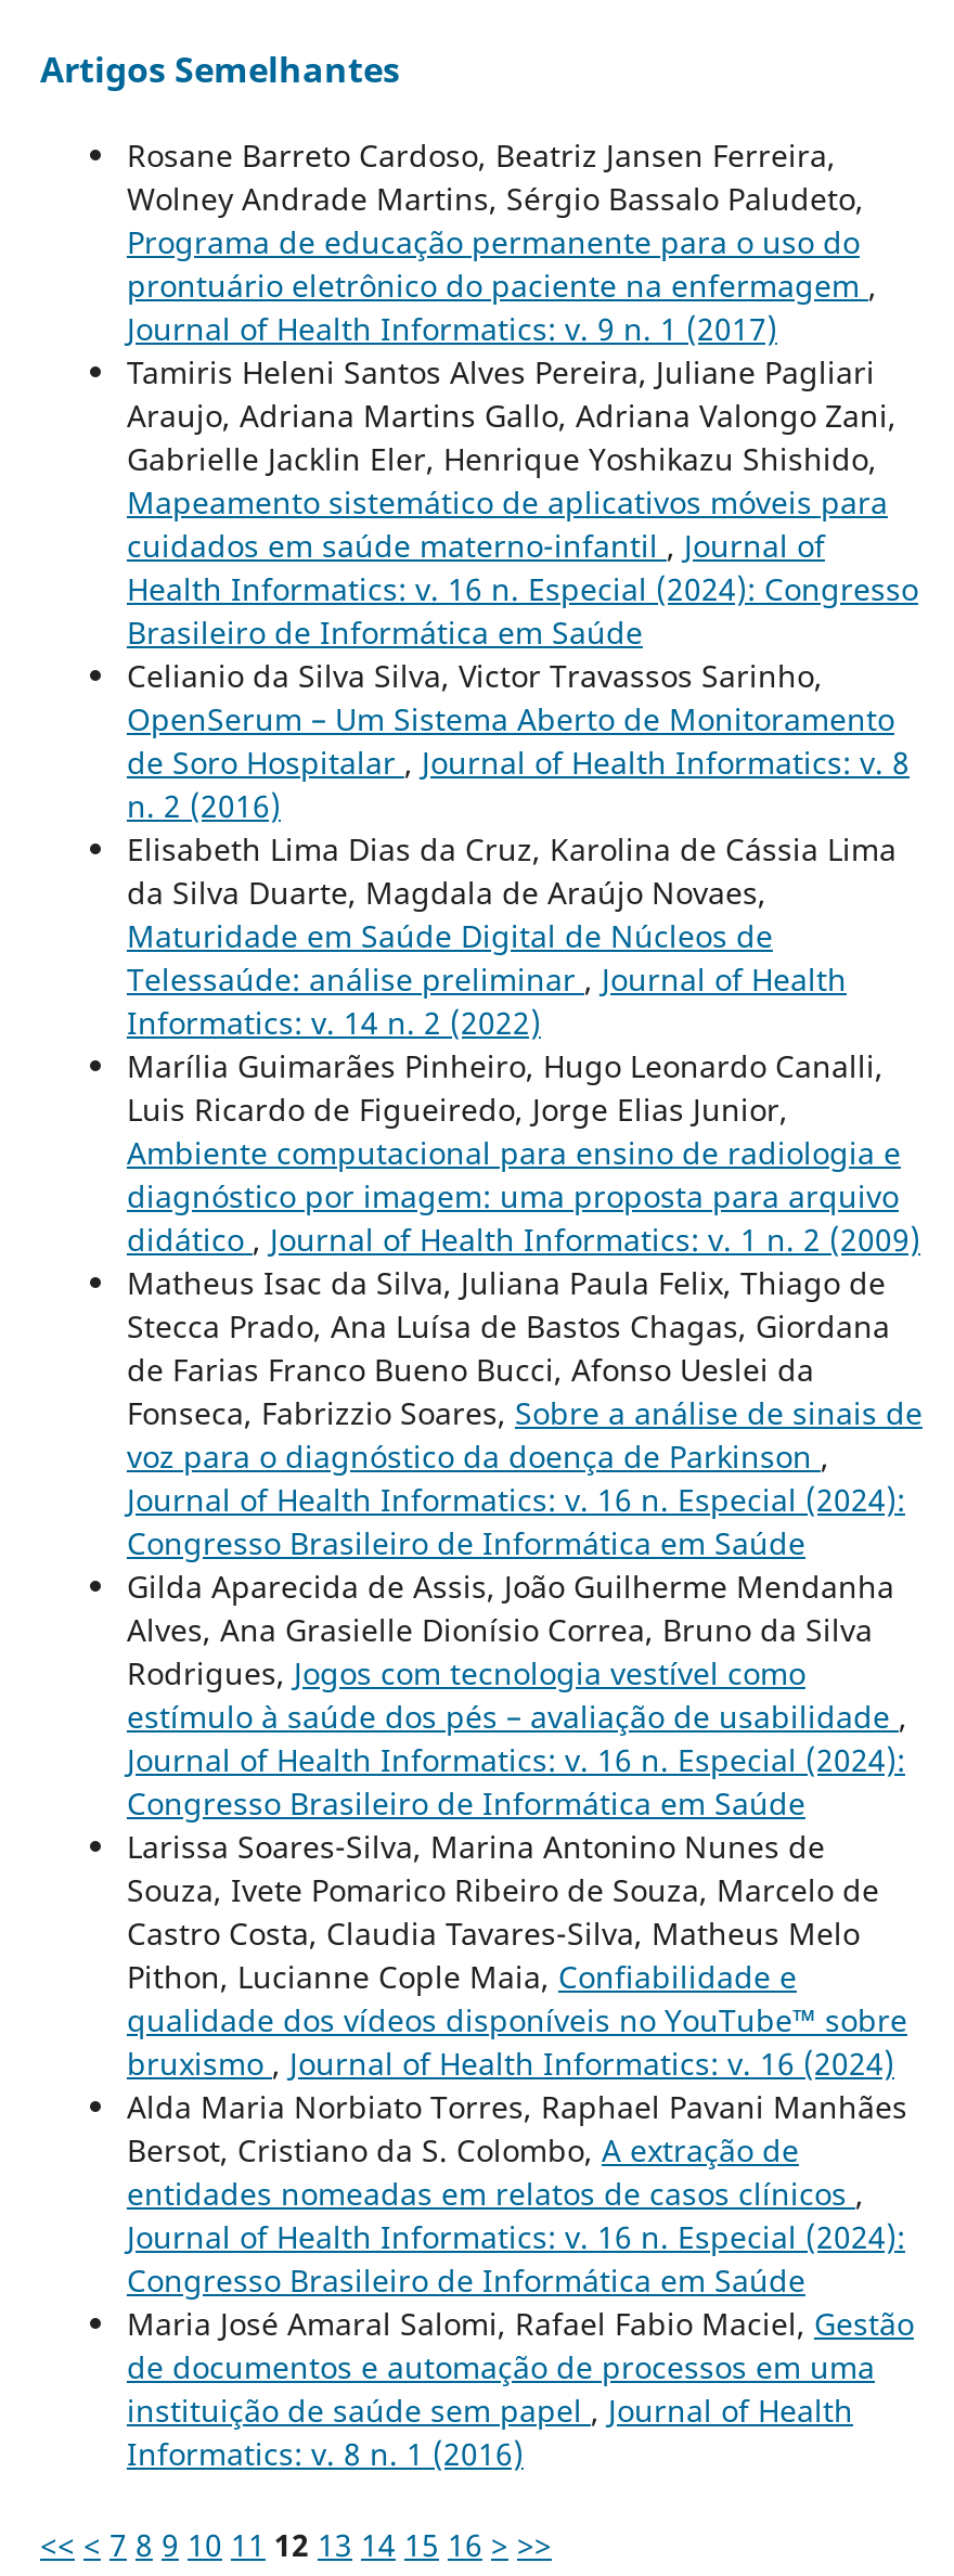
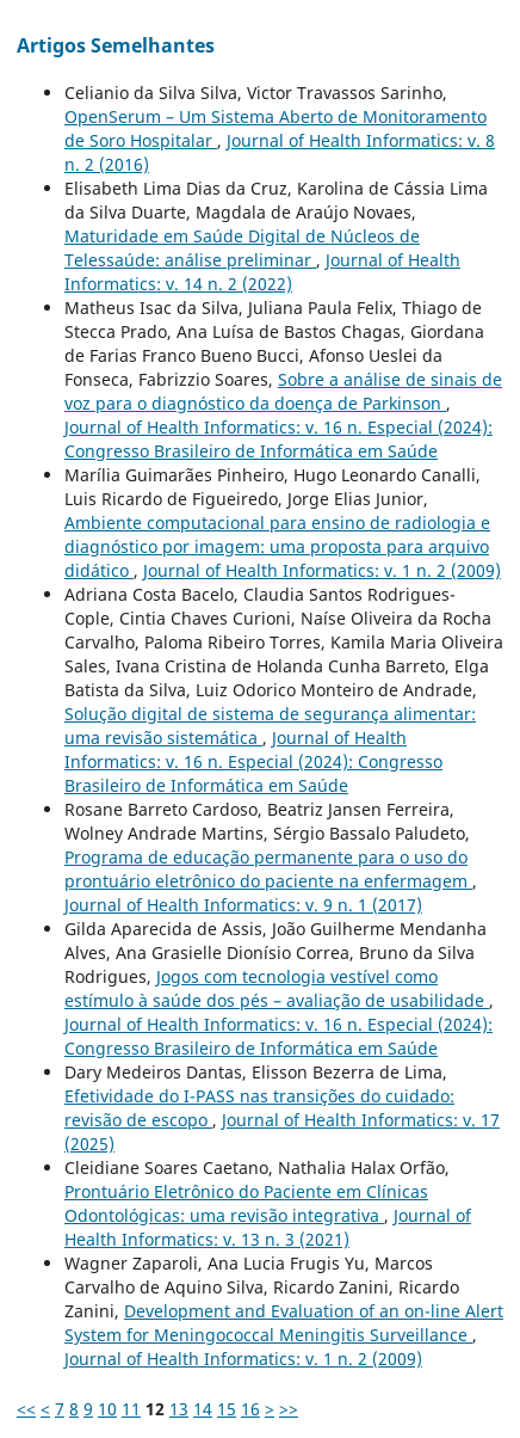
moved down: Brasileiro de Informática em Saúde | Rosane Barreto Cardoso, Beatriz Jansen Ferreira, | Wolney Andrade Martins, Sérgio Bassalo Paludeto, | Programa de educação permanente para o uso do | prontuário eletrônico do paciente na enfermagem, | Journal of Health Informatics: v. 9 n. 1 (2017)

- Tamiris Heleni Santos Alves Pereira, Juliane Pagliari
- Araujo, Adriana Martins Gallo, Adriana Valongo Zani,
- Gabrielle Jacklin Eler, Henrique Yoshikazu Shishido,
- Mapeamento sistemático de aplicativos móveis para
- cuidados em saúde materno-infantil, Journal of
- Health Informatics: v. 16 n. Especial (2024): Congresso

moved up: Celianio da Silva Silva, Victor Travassos Sarinho, | OpenSerum – Um Sistema Aberto de Monitoramento | de Soro Hospitalar, Journal of Health Informatics: v. 8 | ... | Telessaúde: análise preliminar, Journal of Health | Informatics: v. 14 n. 2 (2022)

moved down: Marília Guimarães Pinheiro, Hugo Leonardo Canalli, | Luis Ricardo de Figueiredo, Jorge Elias Junior, | Ambiente computacional para ensino de radiologia e | diagnóstico por imagem: uma proposta para arquivo | didático, Journal of Health Informatics: v. 1 n. 2 (2009)

moved up: Matheus Isac da Silva, Juliana Paula Felix, Thiago de | Stecca Prado, Ana Luísa de Bastos Chagas, Giordana | de Farias Franco Bueno Bucci, Afonso Ueslei da | Fonseca, Fabrizzio Soares, Sobre a análise de sinais de | voz para o diagnóstico da doença de Parkinson, | Journal of Health Informatics: v. 16 n. Especial (2024): | Congresso Brasileiro de Informática em Saúde

+ Adriana Costa Bacelo, Claudia Santos Rodrigues-
+ Cople, Cintia Chaves Curioni, Naíse Oliveira da Rocha
+ Carvalho, Paloma Ribeiro Torres, Kamila Maria Oliveira
+ Sales, Ivana Cristina de Holanda Cunha Barreto, Elga
+ Batista da Silva, Luiz Odorico Monteiro de Andrade,
+ Solução digital de sistema de segurança alimentar:
+ uma revisão sistemática, Journal of Health
+ Informatics: v. 16 n. Especial (2024): Congresso

moved down: Gilda Aparecida de Assis, João Guilherme Mendanha | Alves, Ana Grasielle Dionísio Correa, Bruno da Silva | Rodrigues, Jogos com tecnologia vestível como | estímulo à saúde dos pés – avaliação de usabilidade, | Journal of Health Informatics: v. 16 n. Especial (2024): | Congresso Brasileiro de Informática em Saúde

- Larissa Soares-Silva, Marina Antonino Nunes de
- Souza, Ivete Pomarico Ribeiro de Souza, Marcelo de
- Castro Costa, Claudia Tavares-Silva, Matheus Melo
- Pithon, Lucianne Cople Maia, Confiabilidade e
- qualidade dos vídeos disponíveis no YouTube™ sobre
- bruxismo, Journal of Health Informatics: v. 16 (2024)
- Alda Maria Norbiato Torres, Raphael Pavani Manhães
- Bersot, Cristiano da S. Colombo, A extração de
- entidades nomeadas em relatos de casos clínicos,
- Journal of Health Informatics: v. 16 n. Especial (2024):
- Congresso Brasileiro de Informática em Saúde
- Maria José Amaral Salomi, Rafael Fabio Maciel, Gestão
- de documentos e automação de processos em uma
- instituição de saúde sem papel, Journal of Health
- Informatics: v. 8 n. 1 (2016)
+ Dary Medeiros Dantas, Elisson Bezerra de Lima,
+ Efetividade do I-PASS nas transições do cuidado:
+ revisão de escopo, Journal of Health Informatics: v. 17
+ (2025)
+ Cleidiane Soares Caetano, Nathalia Halax Orfão,
+ Prontuário Eletrônico do Paciente em Clínicas
+ Odontológicas: uma revisão integrativa, Journal of
+ Health Informatics: v. 13 n. 3 (2021)
+ Wagner Zaparoli, Ana Lucia Frugis Yu, Marcos
+ Carvalho de Aquino Silva, Ricardo Zanini, Ricardo
+ Zanini, Development and Evaluation of an on-line Alert
+ System for Meningococcal Meningitis Surveillance,
+ Journal of Health Informatics: v. 1 n. 2 (2009)
